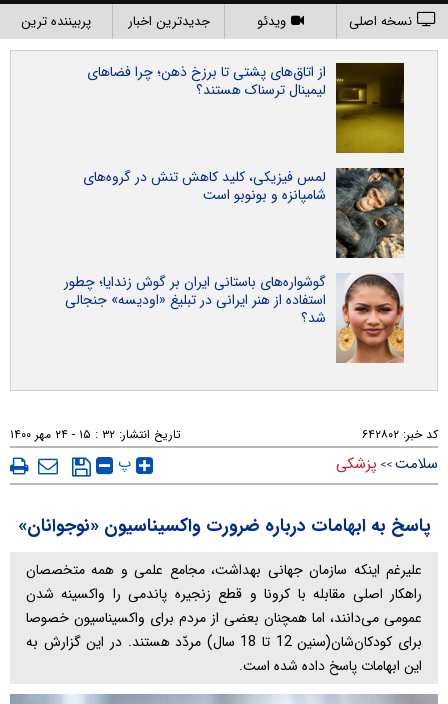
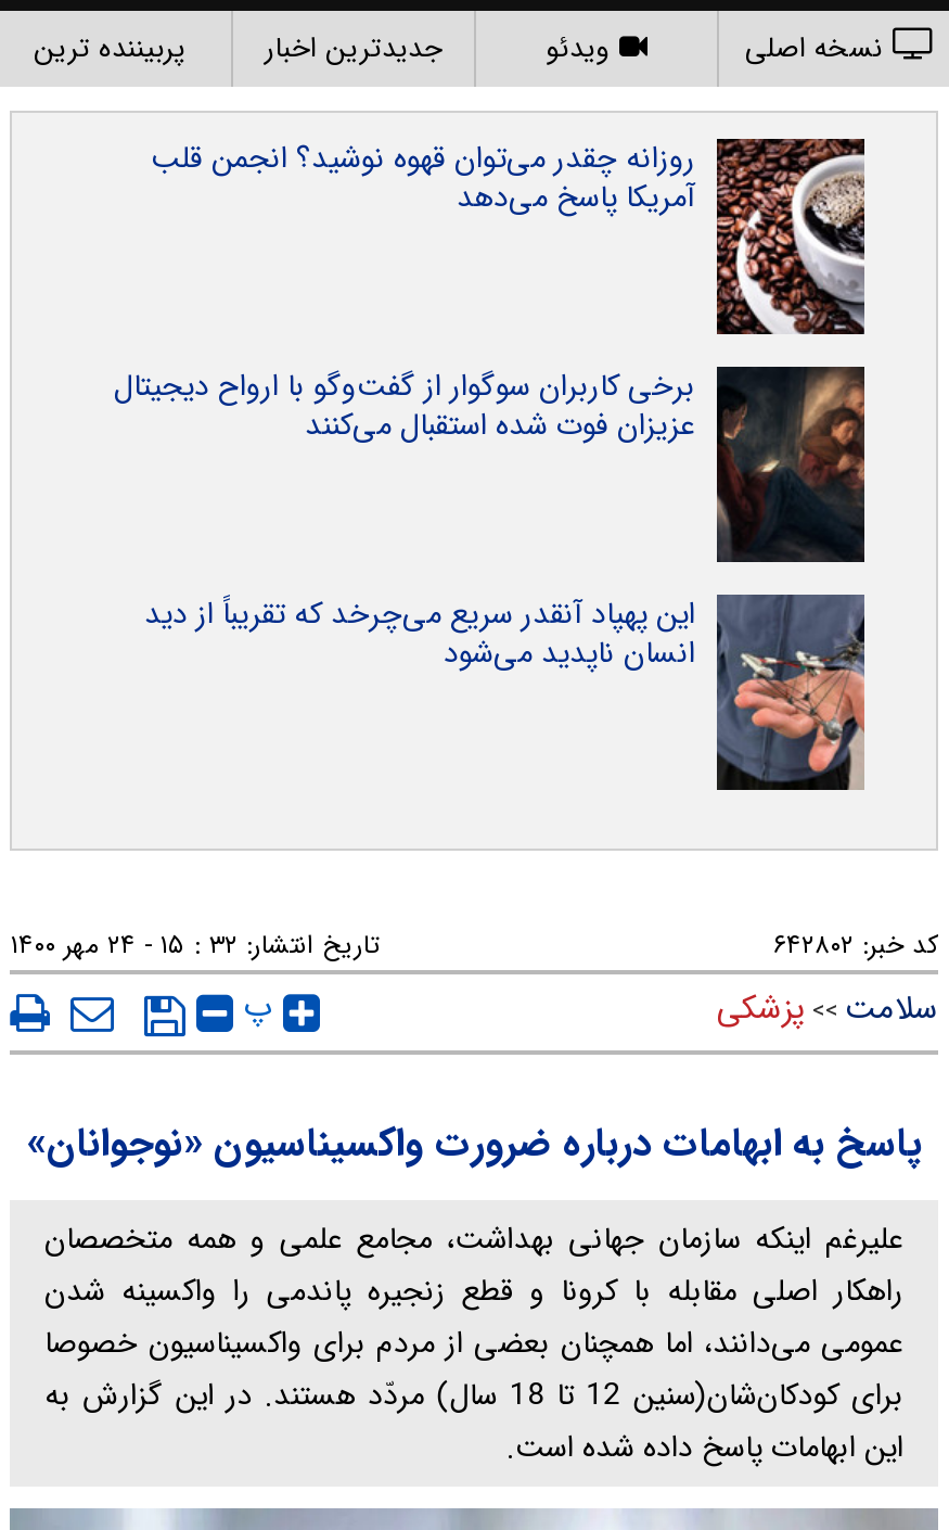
- [image]
- از اتاق‌های پشتی تا برزخ ذهن؛ چرا فضاهای
- لیمینال ترسناک هستند؟
+ [image]
+ روزانه چقدر می‌توان قهوه نوشید؟ انجمن قلب
+ آمریکا پاسخ می‌دهد

- [image]
- لمس فیزیکی، کلید کاهش تنش در گروه‌های
- شامپانزه و بونوبو است
+ [image]
+ برخی کاربران سوگوار از گفت‌وگو با ارواح دیجیتال
+ عزیزان فوت شده استقبال می‌کنند

- [image]
- گوشواره‌های باستانی ایران بر گوش زندایا؛ چطور
- استفاده از هنر ایرانی در تبلیغ «اودیسه» جنجالی
- شد؟
+ [image]
+ این پهپاد آنقدر سریع می‌چرخد که تقریباً از دید
+ انسان ناپدید می‌شود
